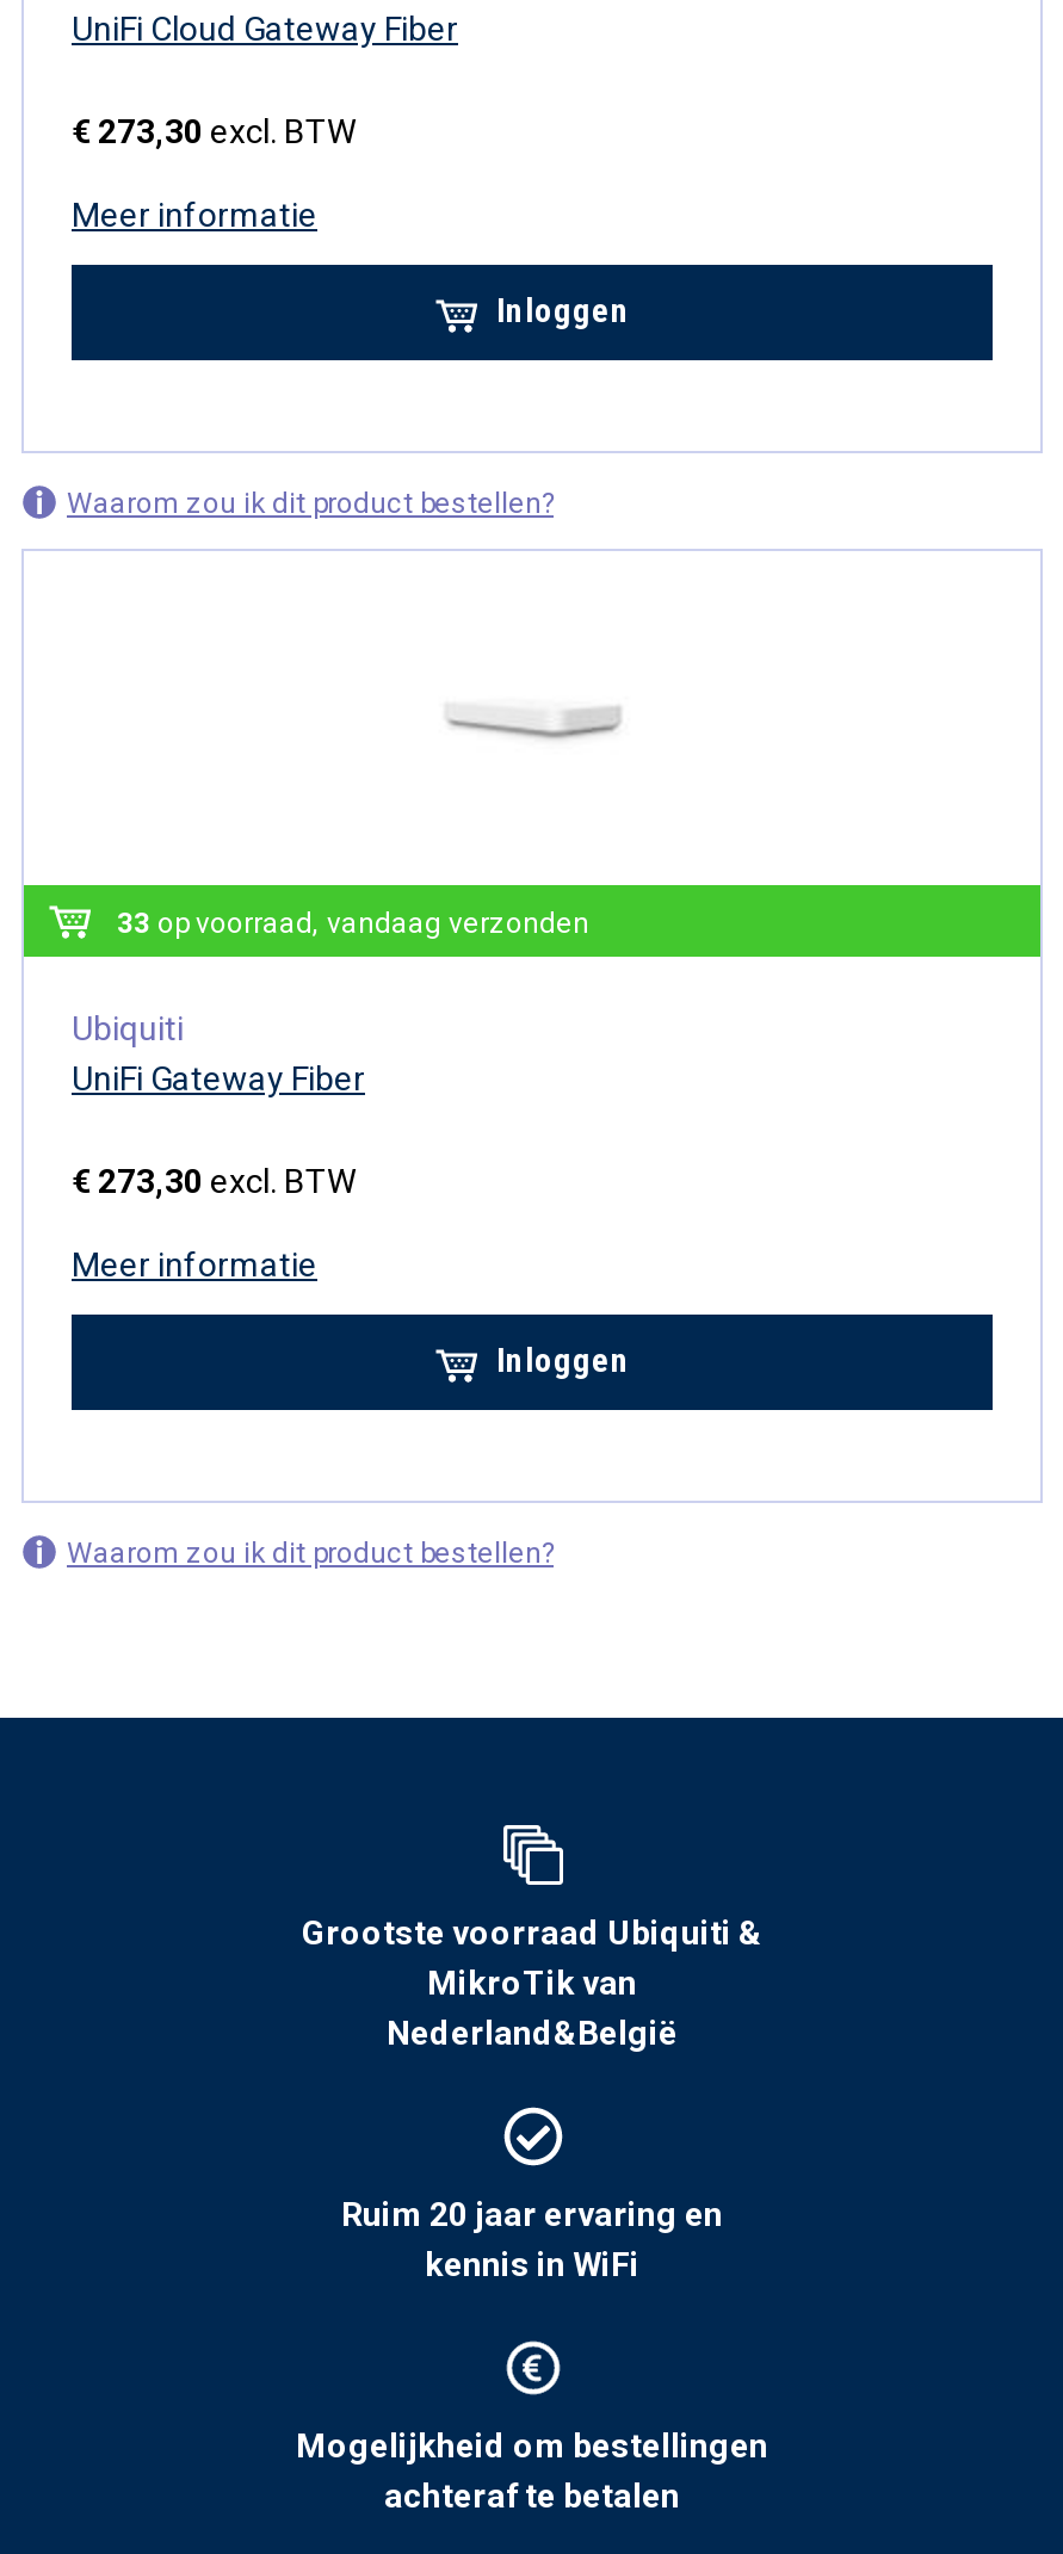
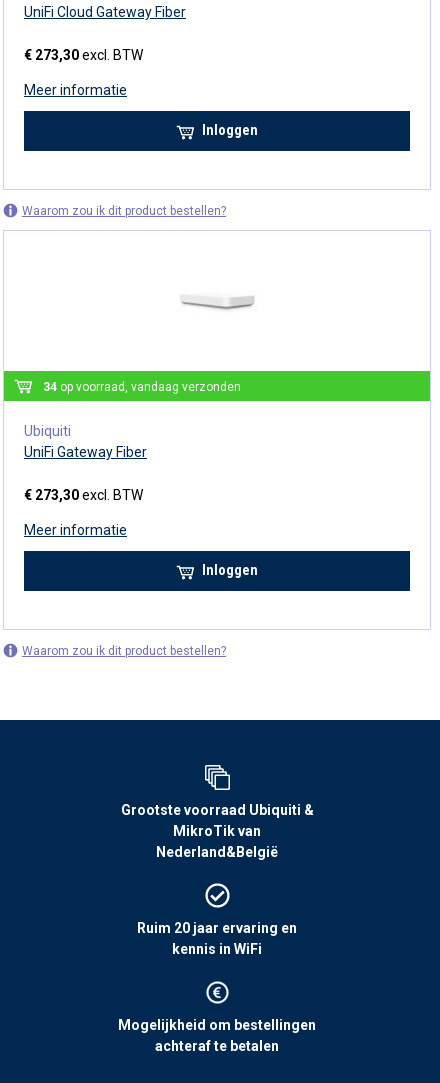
- 33 op voorraad, vandaag verzonden
+ 34 op voorraad, vandaag verzonden
